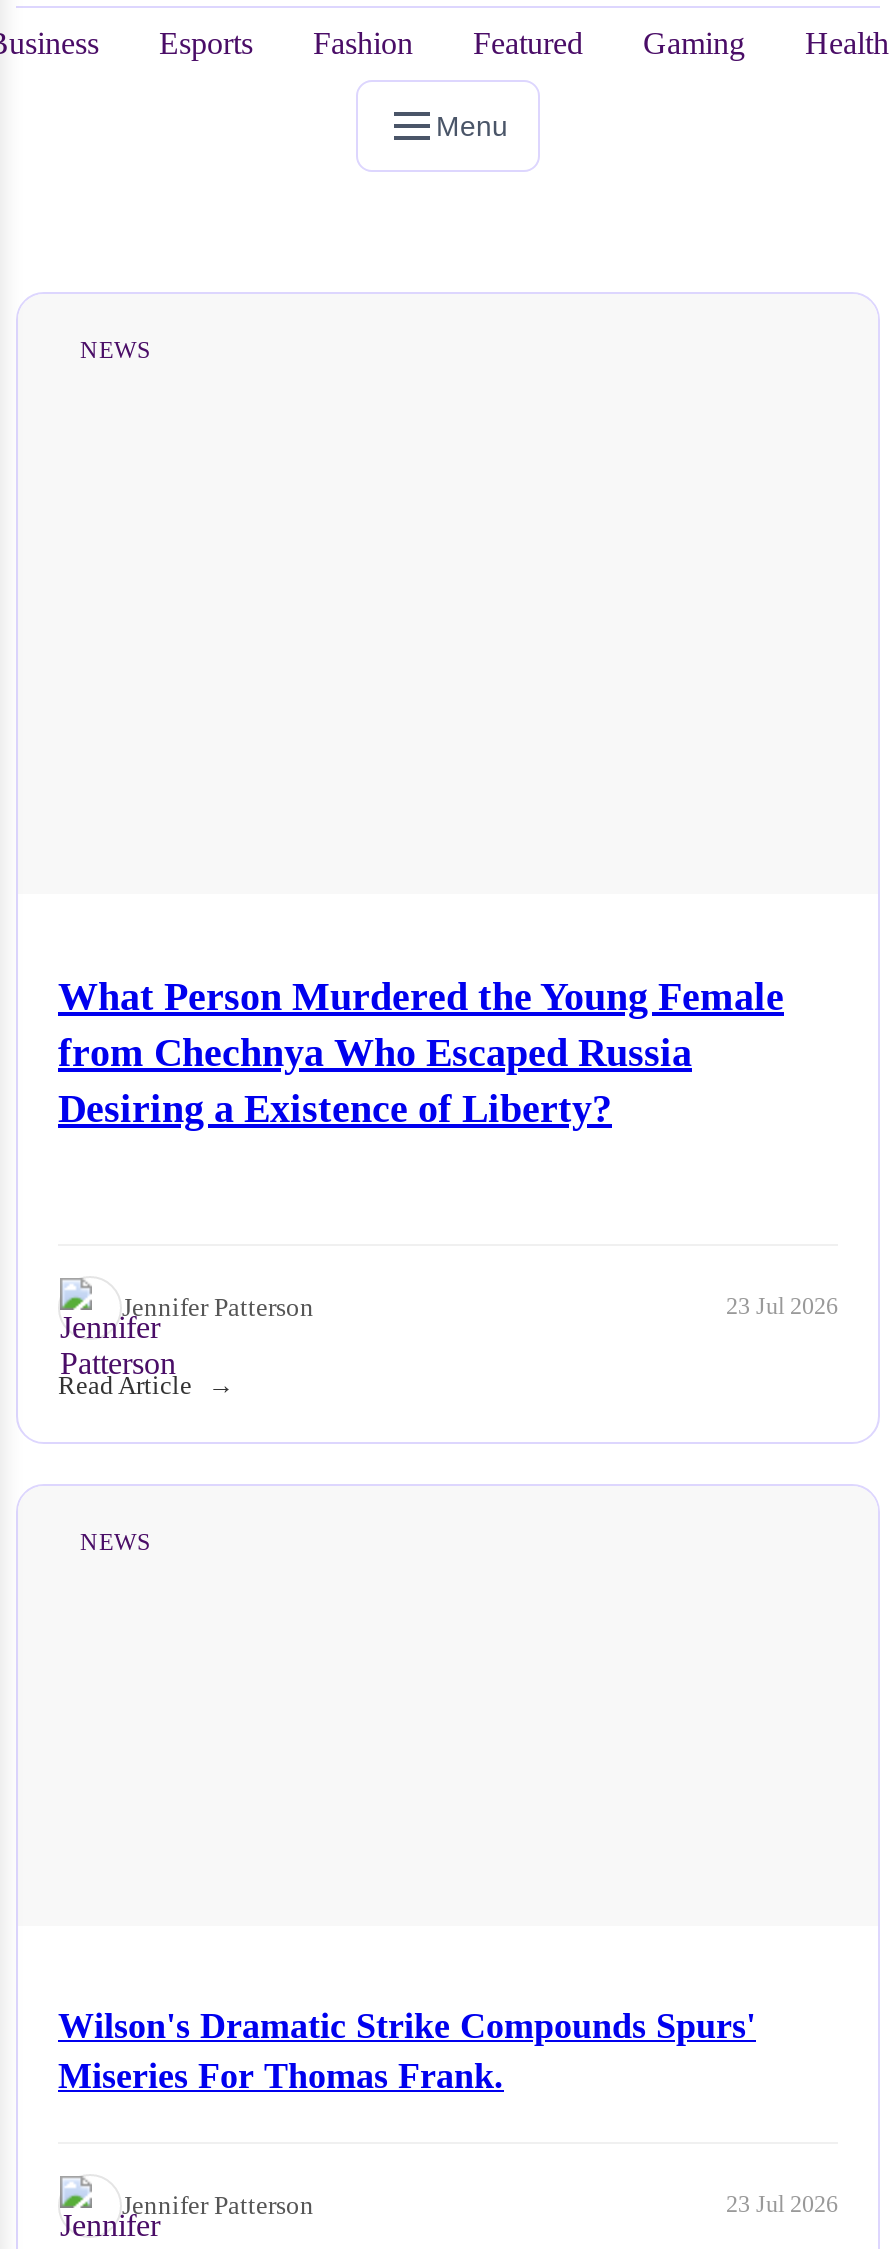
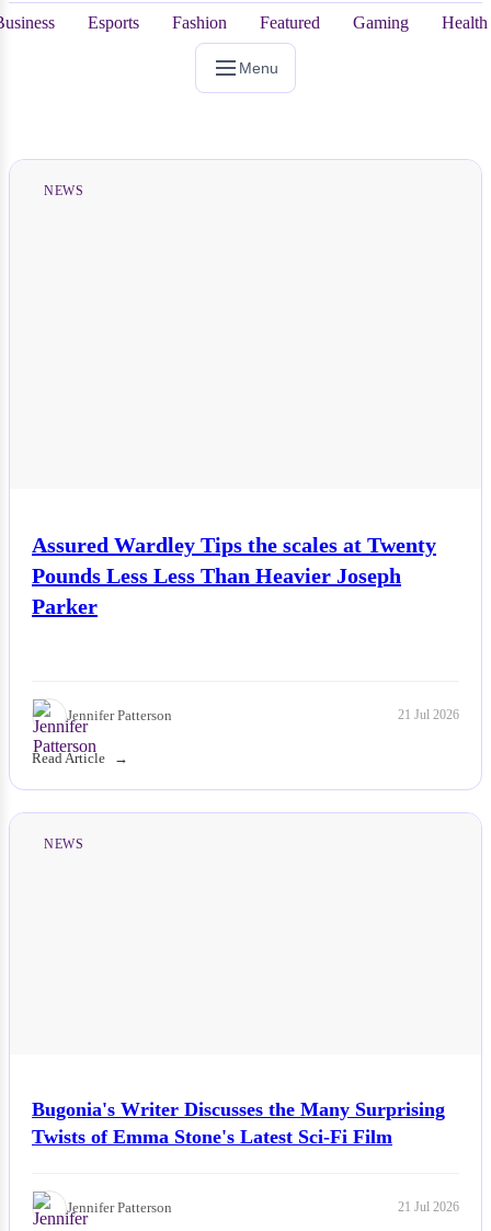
- What Person Murdered the Young Female
- from Chechnya Who Escaped Russia
- Desiring a Existence of Liberty?
+ Assured Wardley Tips the scales at Twenty
+ Pounds Less Less Than Heavier Joseph
+ Parker

- 23 Jul 2026
+ 21 Jul 2026

- Wilson's Dramatic Strike Compounds Spurs'
- Miseries For Thomas Frank.
+ Bugonia's Writer Discusses the Many Surprising
+ Twists of Emma Stone's Latest Sci-Fi Film

- 23 Jul 2026
+ 21 Jul 2026
